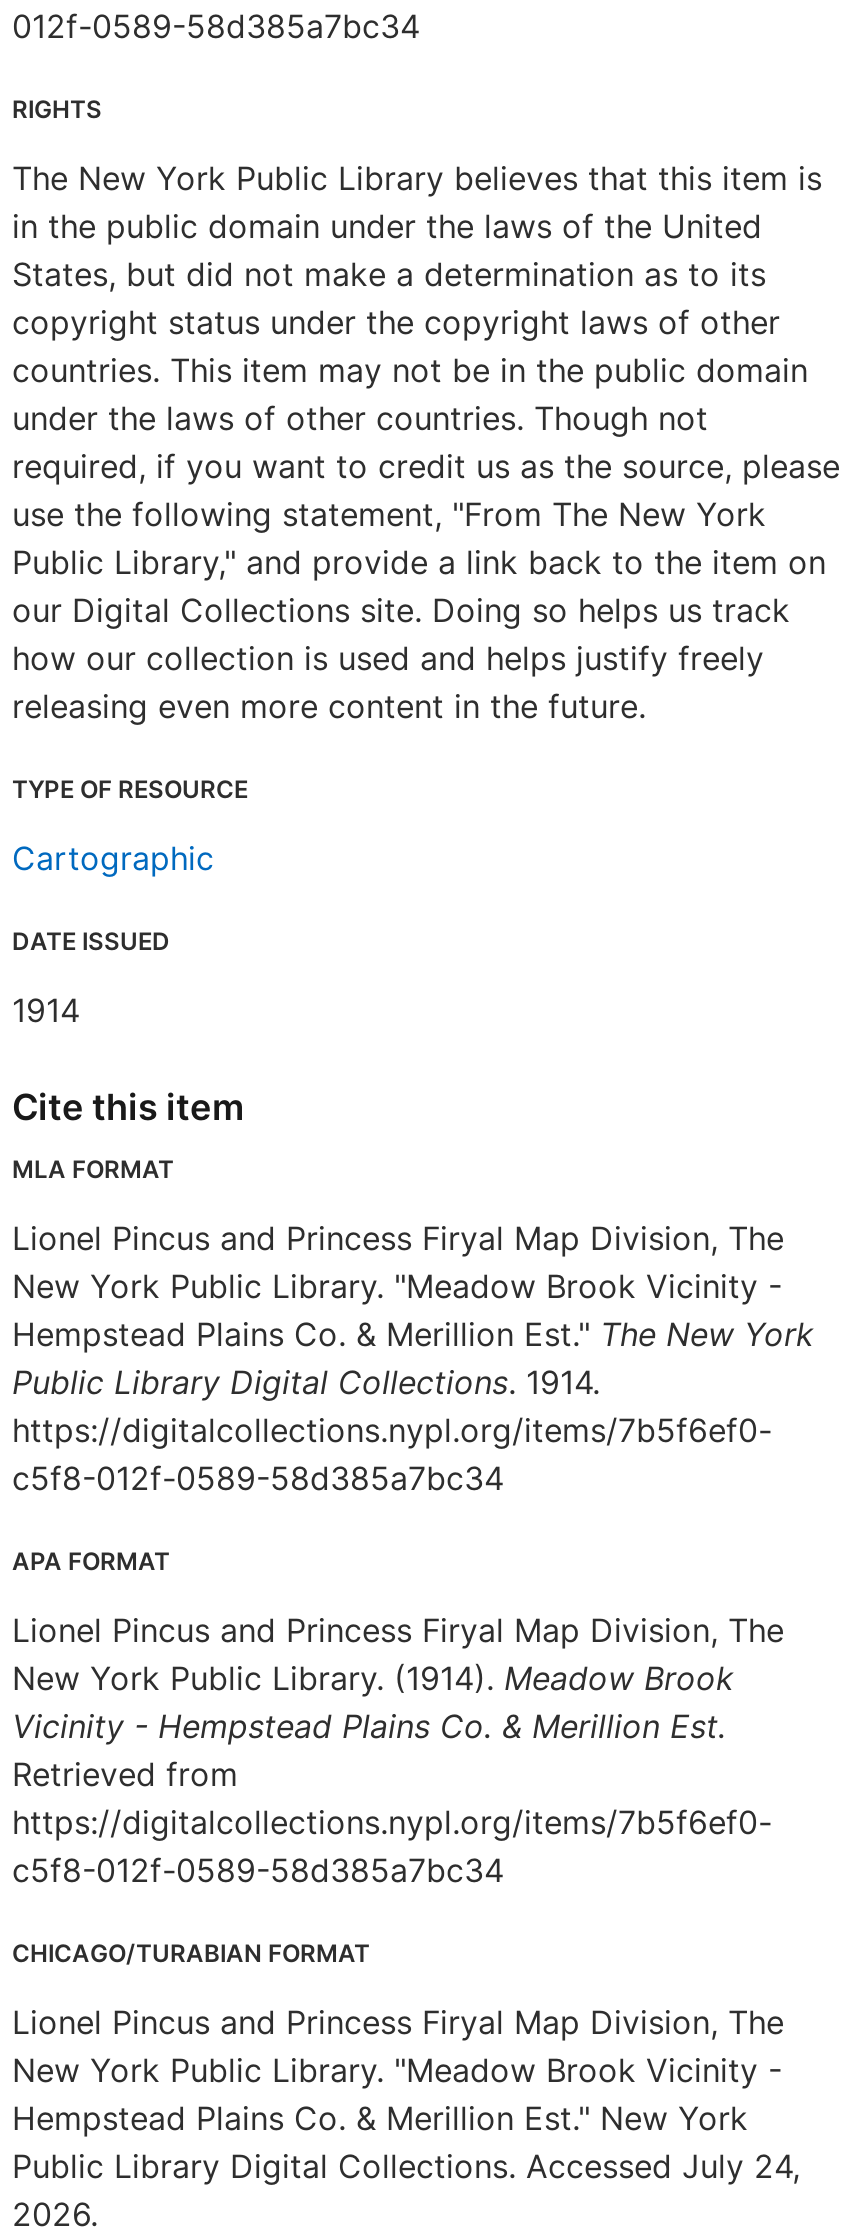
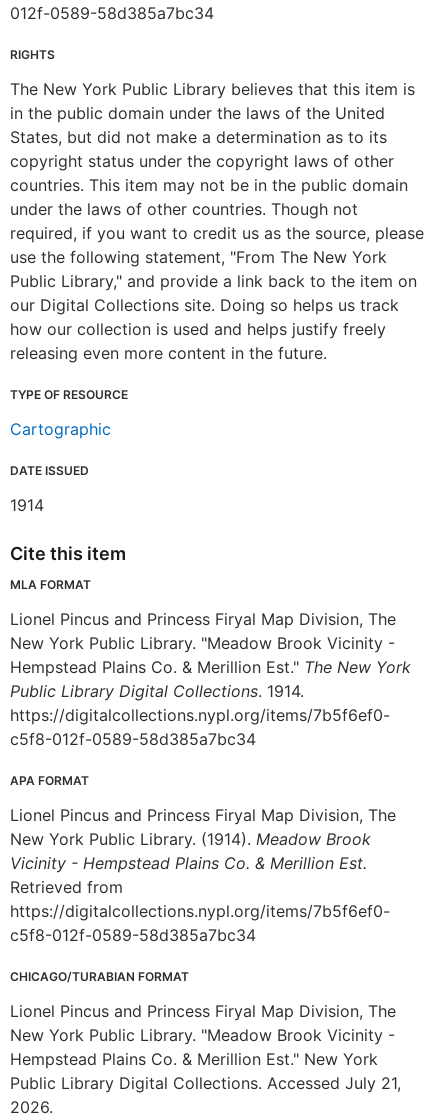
- Public Library Digital Collections. Accessed July 24,
+ Public Library Digital Collections. Accessed July 21,
